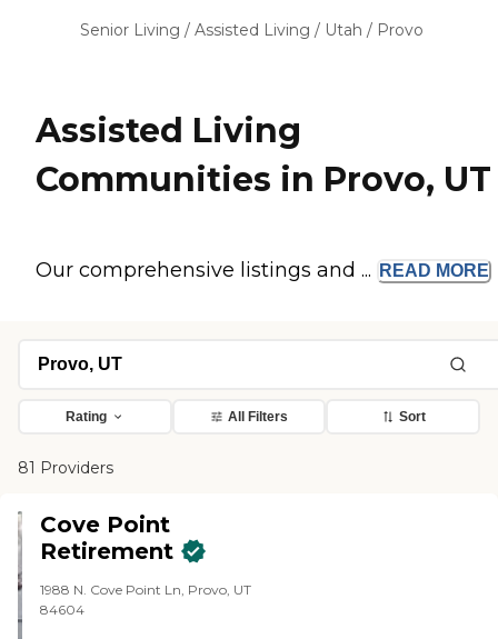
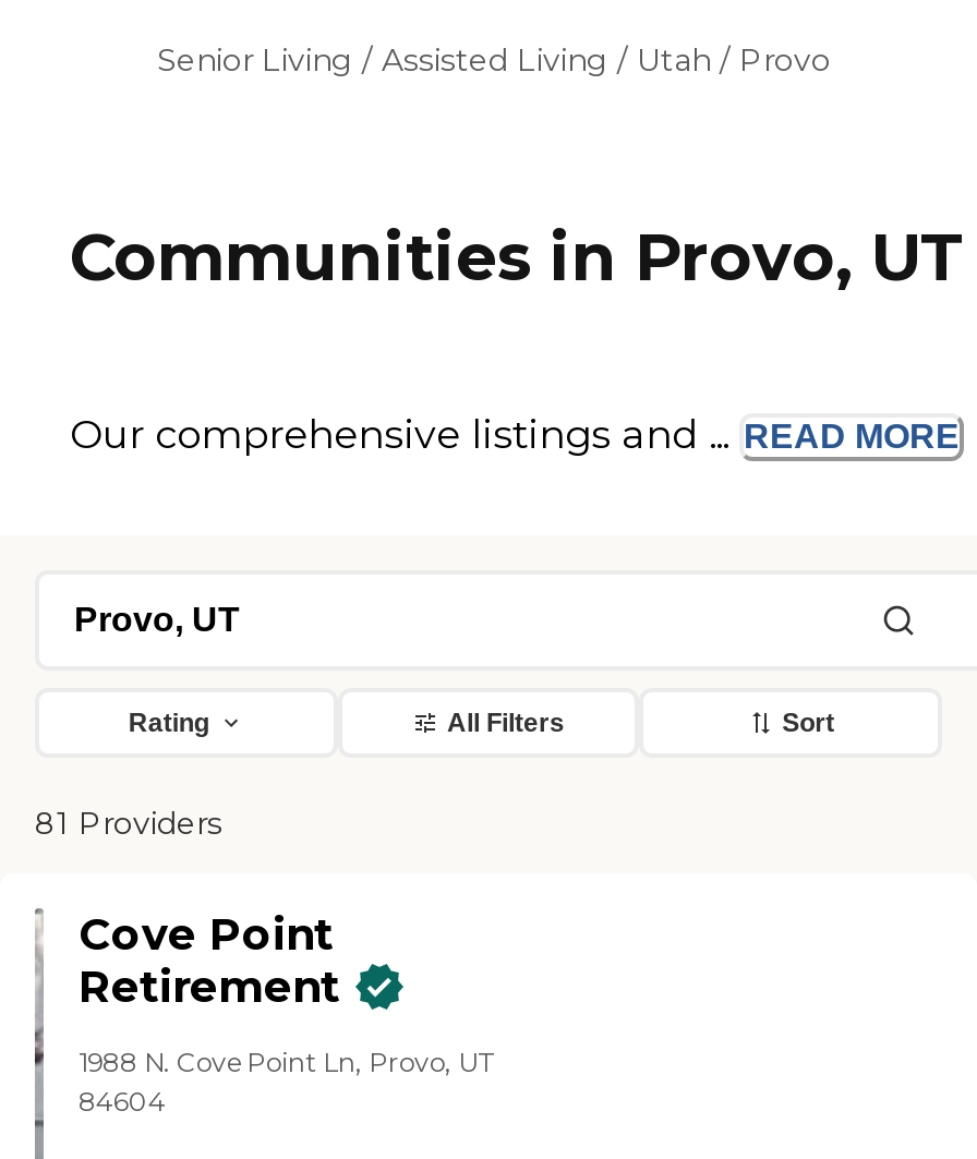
- Assisted Living
